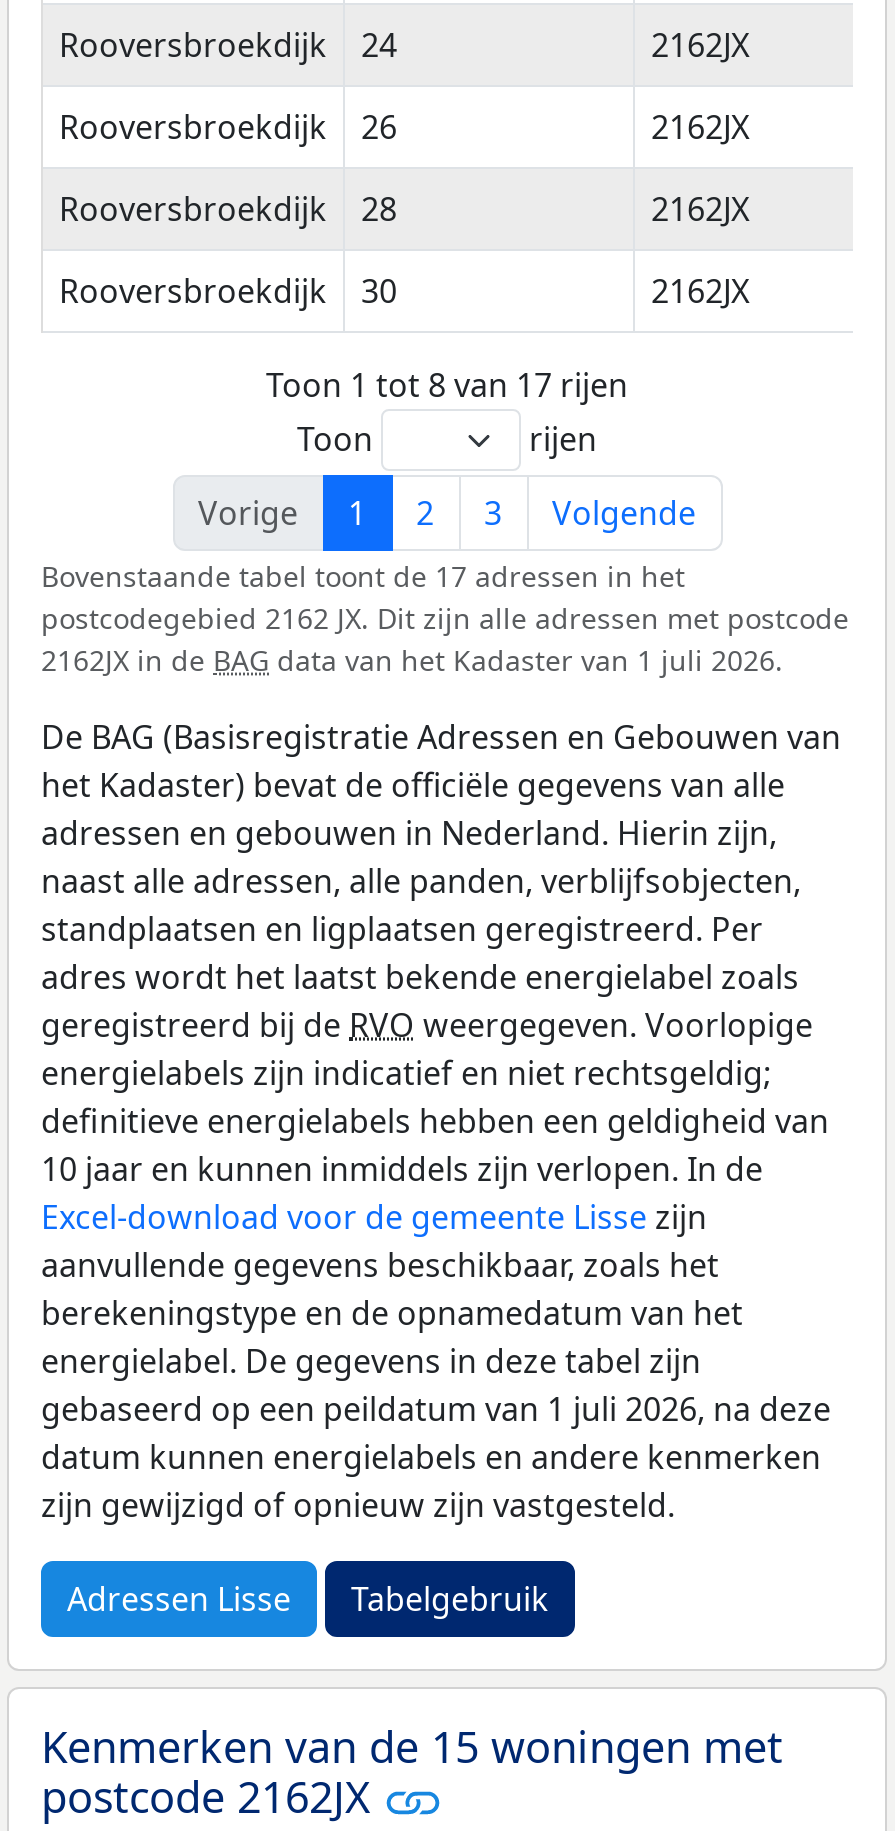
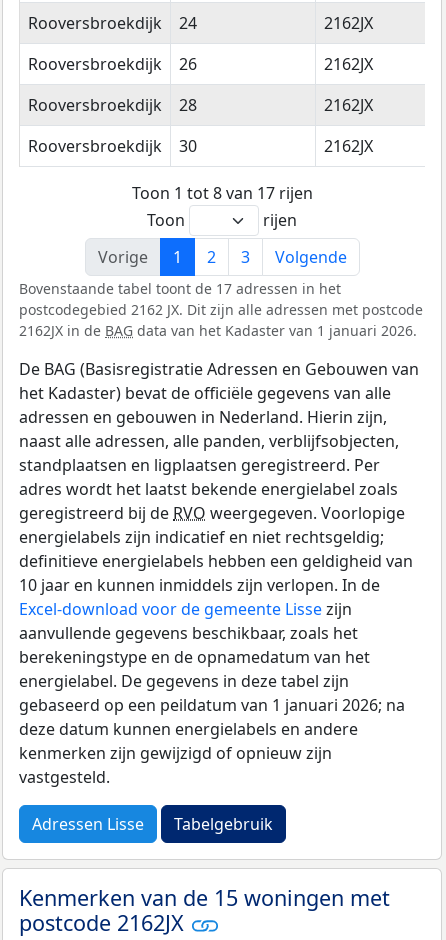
- 2162JX in de BAG data van het Kadaster van 1 juli 2026.
+ 2162JX in de BAG data van het Kadaster van 1 januari 2026.

- gebaseerd op een peildatum van 1 juli 2026, na deze
- datum kunnen energielabels en andere kenmerken
- zijn gewijzigd of opnieuw zijn vastgesteld.
+ gebaseerd op een peildatum van 1 januari 2026; na
+ deze datum kunnen energielabels en andere
+ kenmerken zijn gewijzigd of opnieuw zijn
+ vastgesteld.
